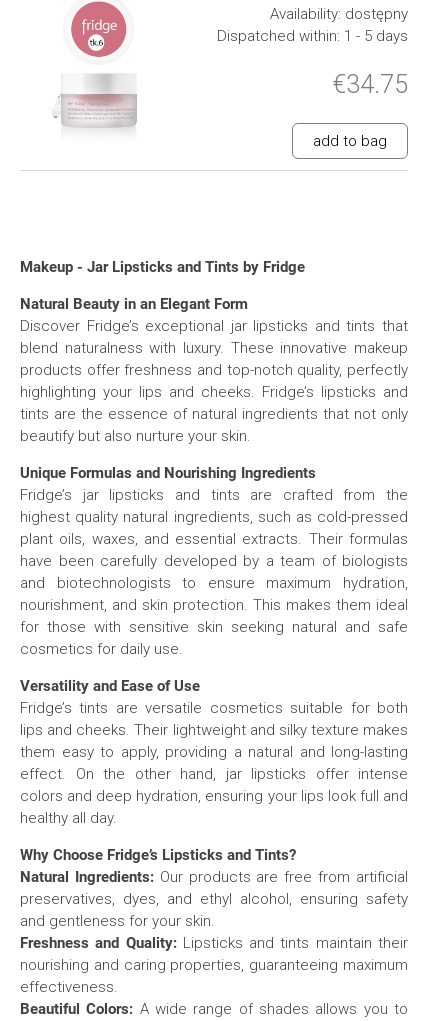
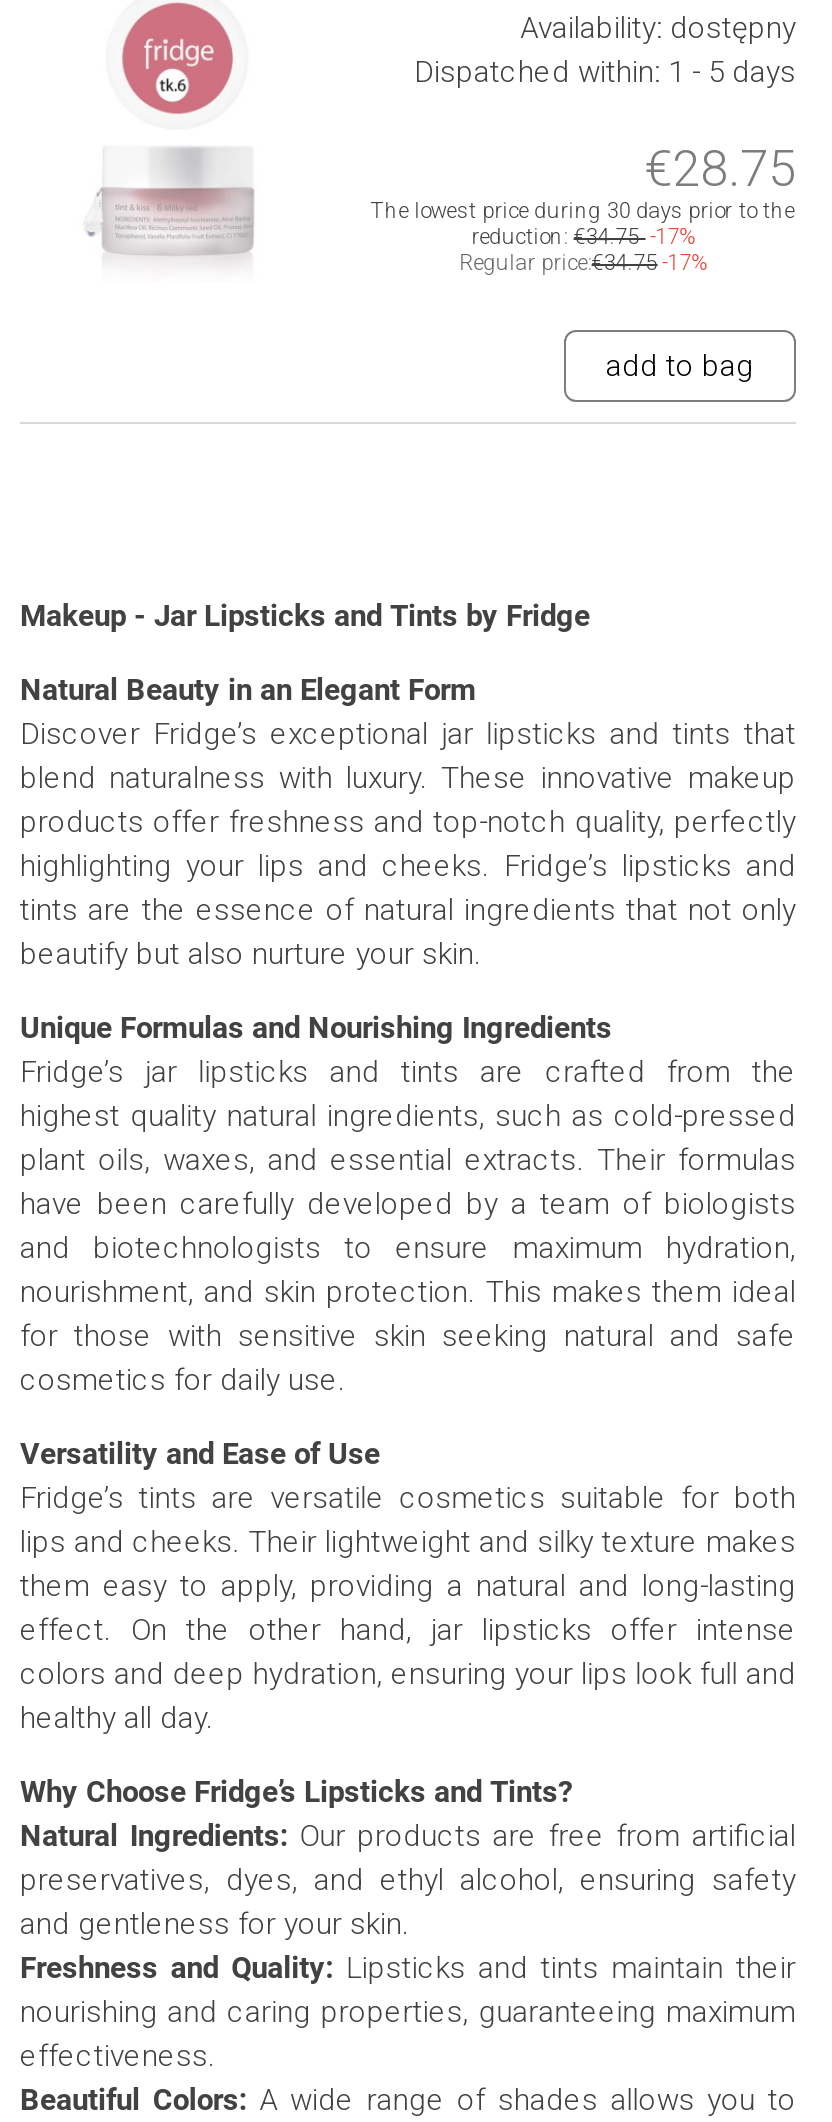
- €34.75
+ €28.75
+ The lowest price during 30 days prior to the
+ reduction: €34.75 -17%
+ Regular price:€34.75 -17%
